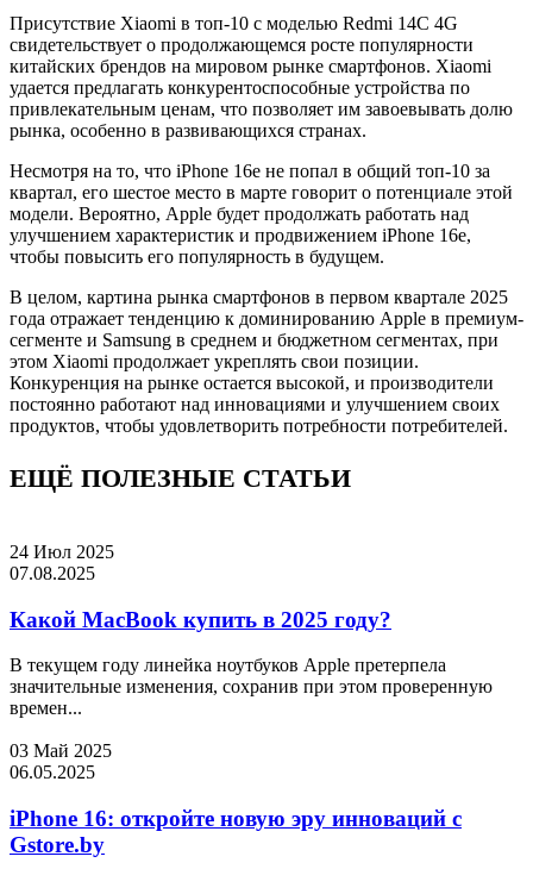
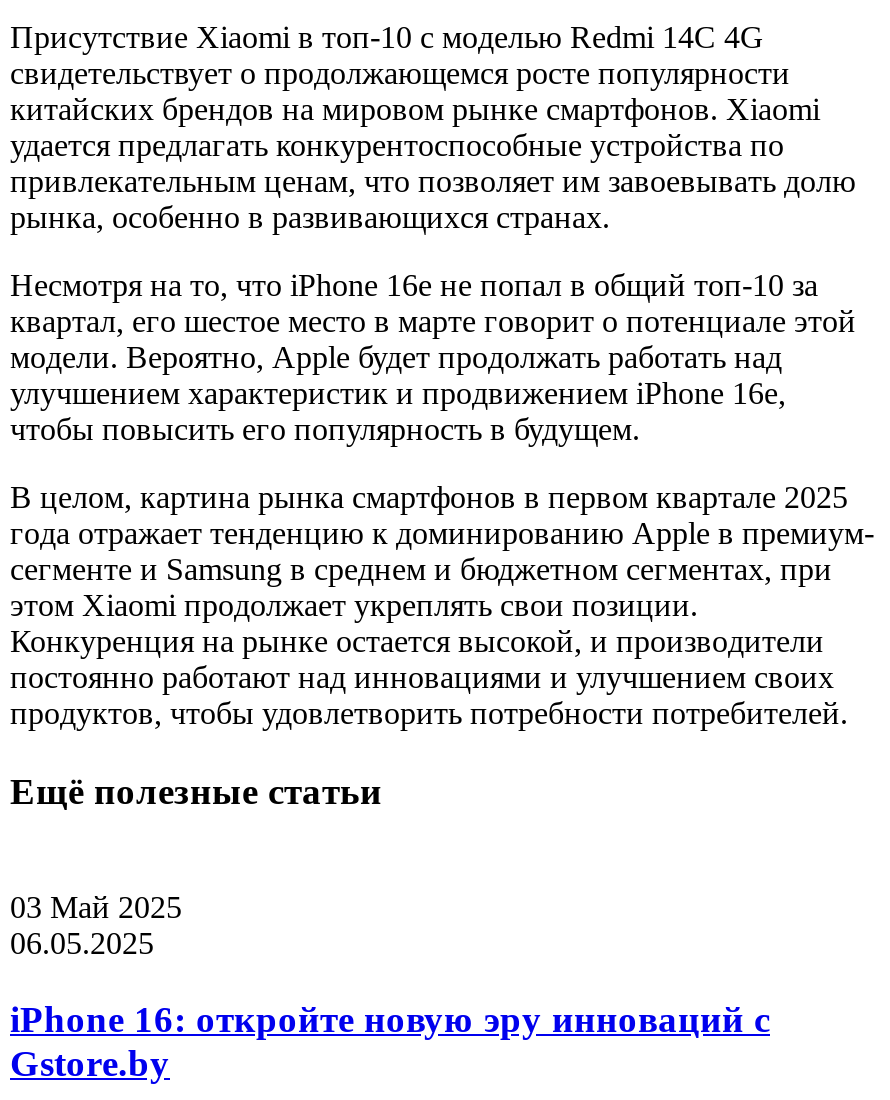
- ЕЩЁ ПОЛЕЗНЫЕ СТАТЬИ
- 24 Июл 2025
- 07.08.2025
- Какой MacBook купить в 2025 году?
- В текущем году линейка ноутбуков Apple претерпела
- значительные изменения, сохранив при этом проверенную
- времен...
+ Ещё полезные статьи
